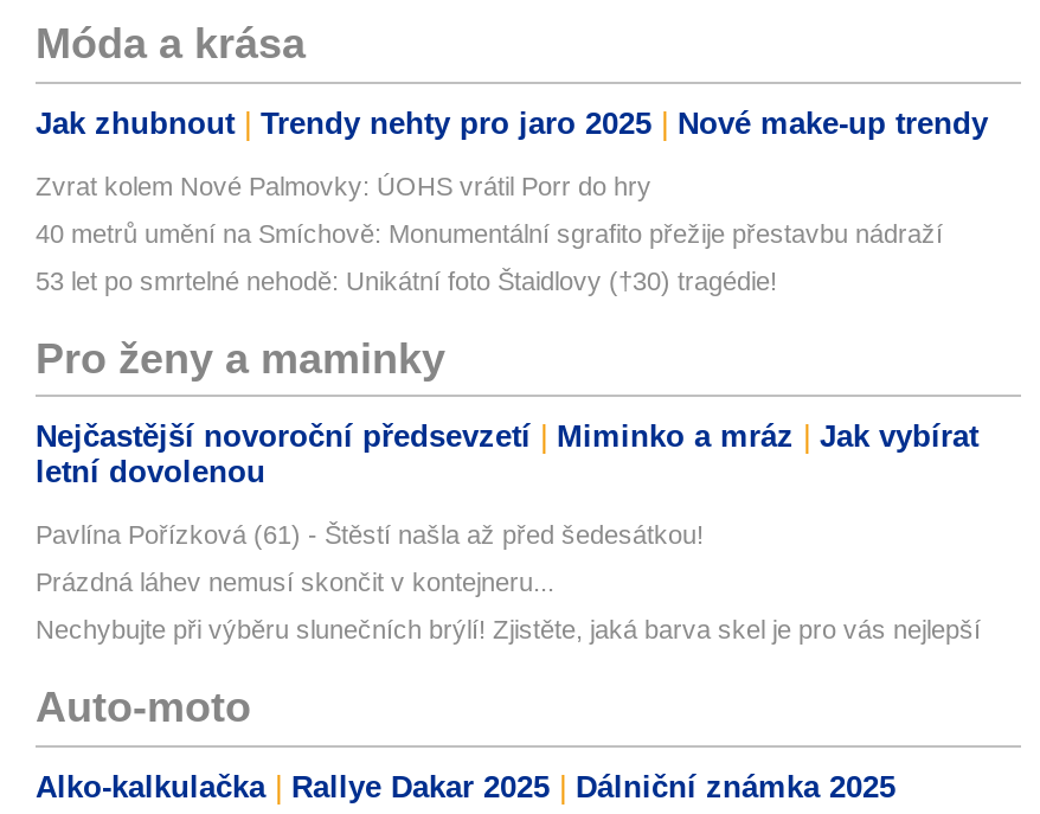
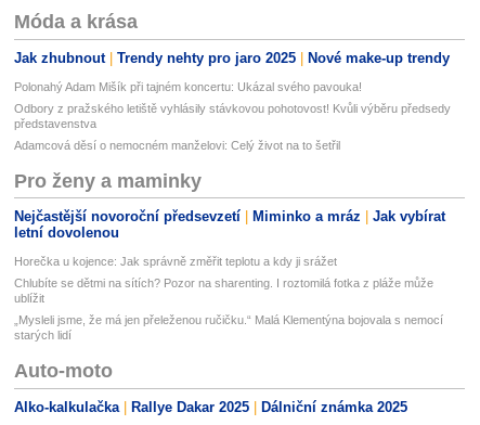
- Zvrat kolem Nové Palmovky: ÚOHS vrátil Porr do hry
+ Polonahý Adam Mišík při tajném koncertu: Ukázal svého pavouka!

- 40 metrů umění na Smíchově: Monumentální sgrafito přežije přestavbu nádraží
+ Odbory z pražského letiště vyhlásily stávkovou pohotovost! Kvůli výběru předsedy
+ představenstva

- 53 let po smrtelné nehodě: Unikátní foto Štaidlovy (†30) tragédie!
+ Adamcová děsí o nemocném manželovi: Celý život na to šetřil

- Pavlína Pořízková (61) - Štěstí našla až před šedesátkou!
+ Horečka u kojence: Jak správně změřit teplotu a kdy ji srážet

- Prázdná láhev nemusí skončit v kontejneru...
+ Chlubíte se dětmi na sítích? Pozor na sharenting. I roztomilá fotka z pláže může
+ ublížit

- Nechybujte při výběru slunečních brýlí! Zjistěte, jaká barva skel je pro vás nejlepší
+ „Mysleli jsme, že má jen přeleženou ručičku.“ Malá Klementýna bojovala s nemocí
+ starých lidí
